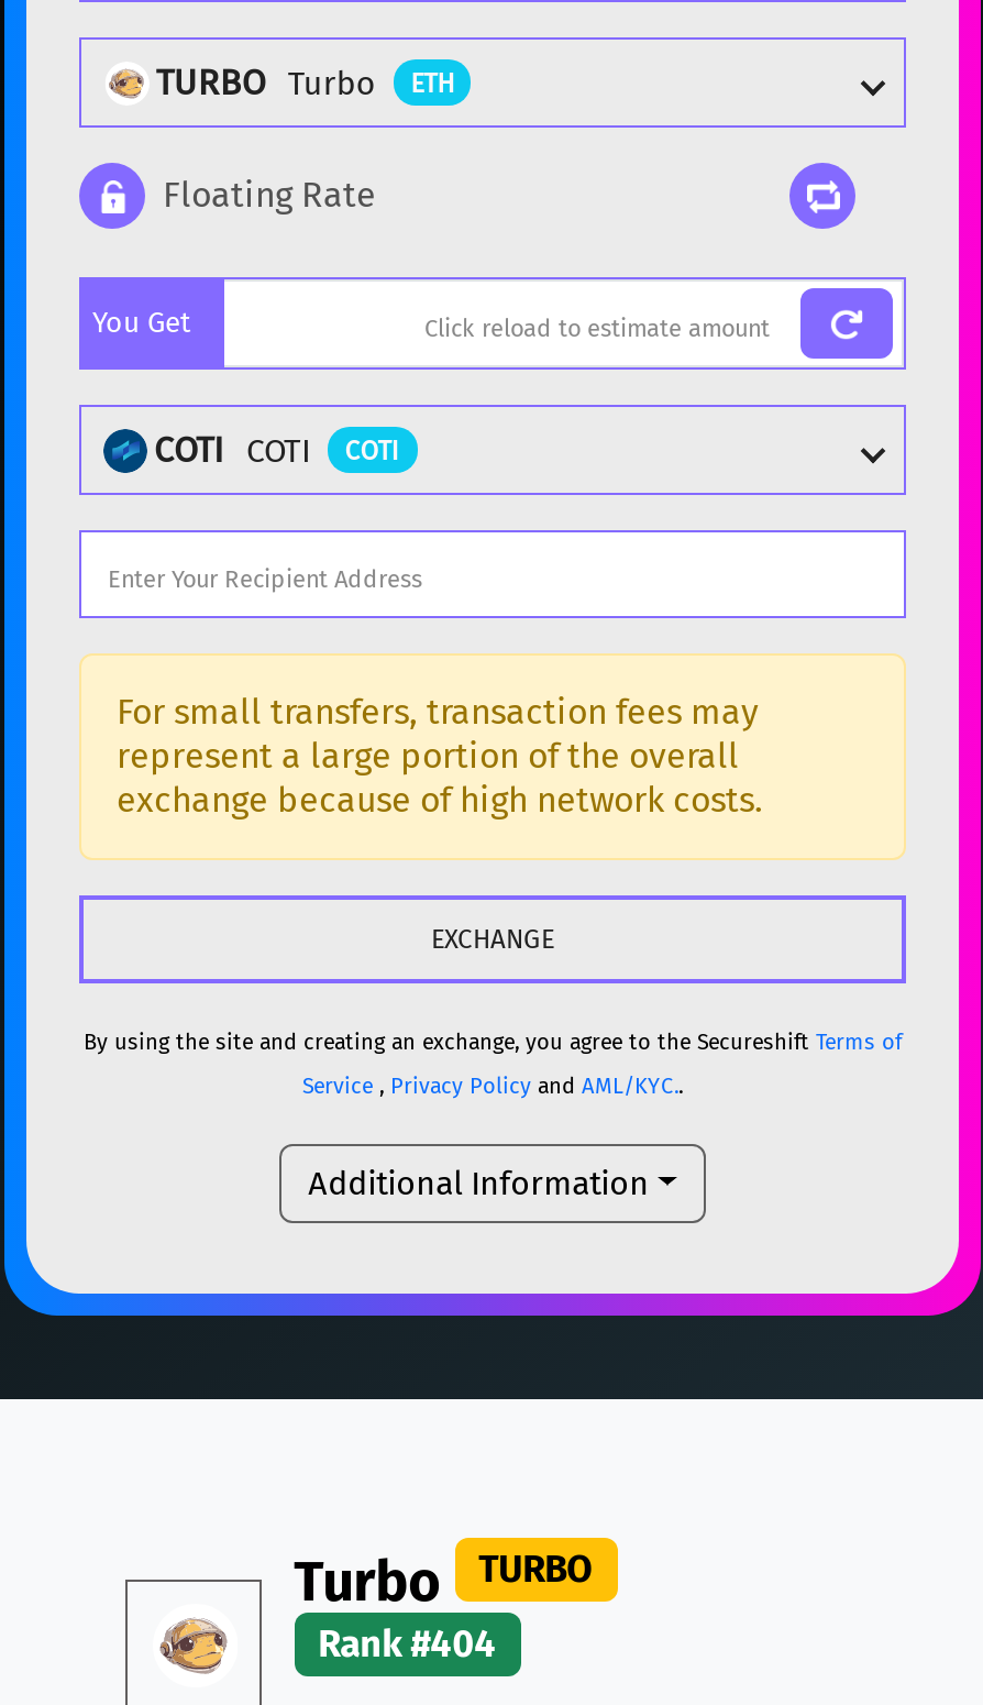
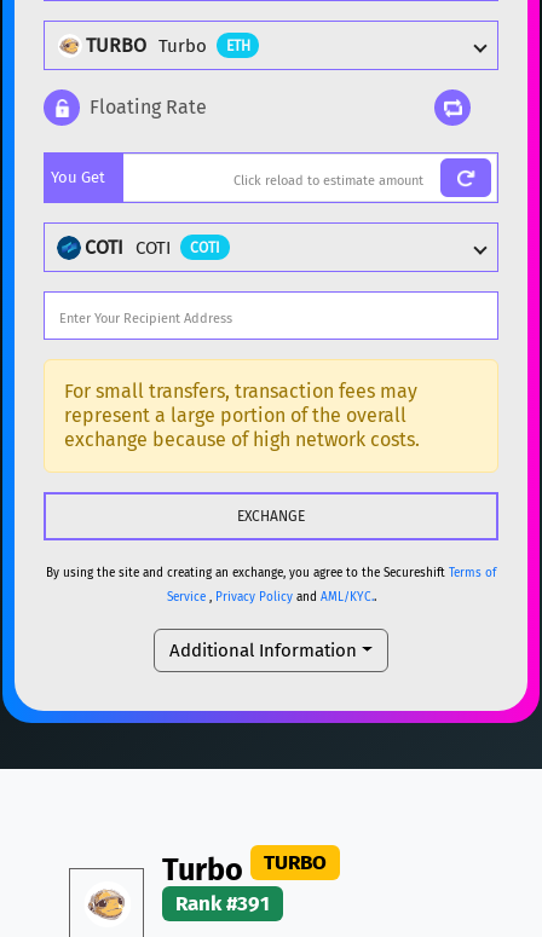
- Rank #404
+ Rank #391
